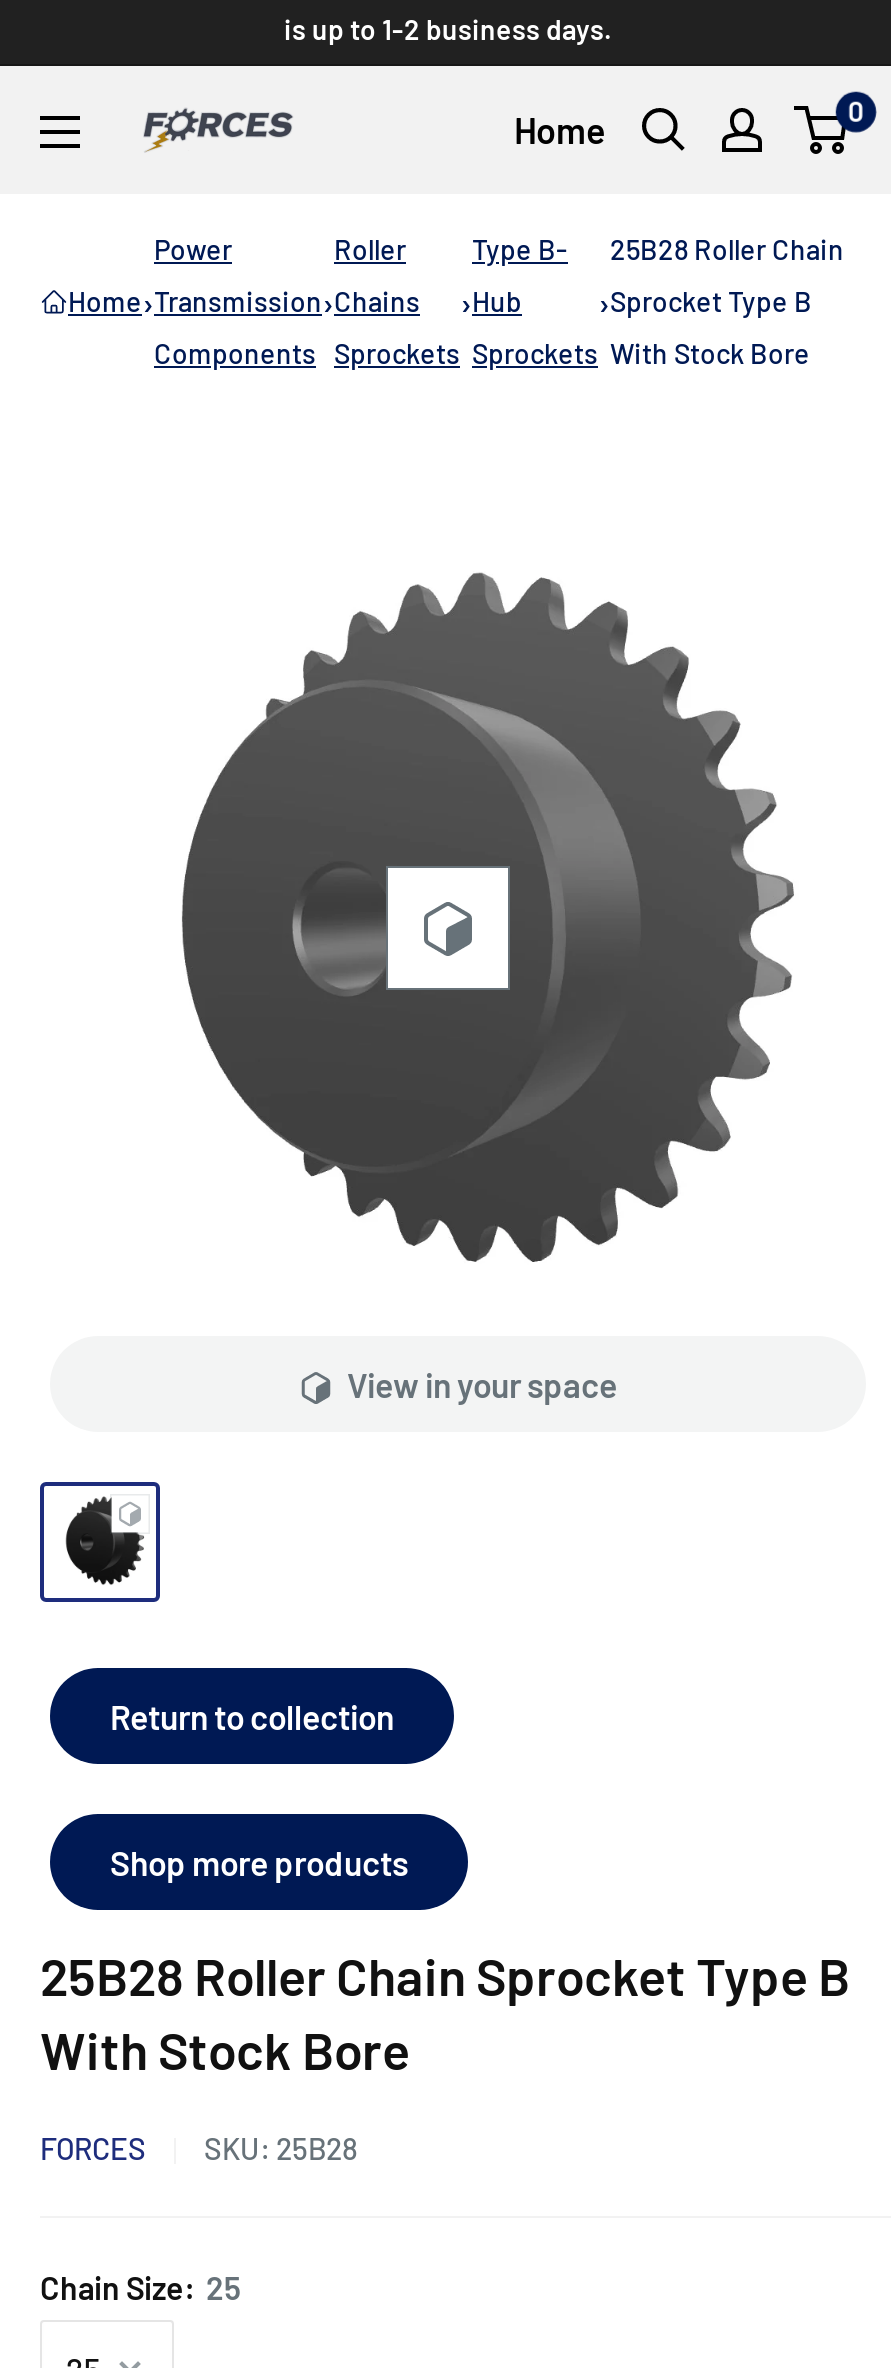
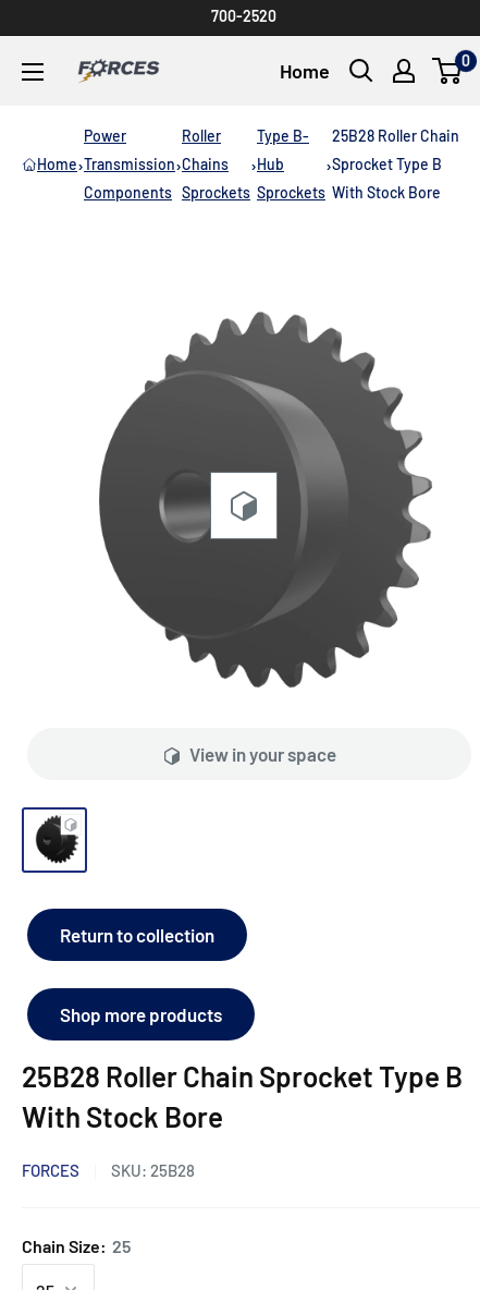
- is up to 1-2 business days.
+ 700-2520
